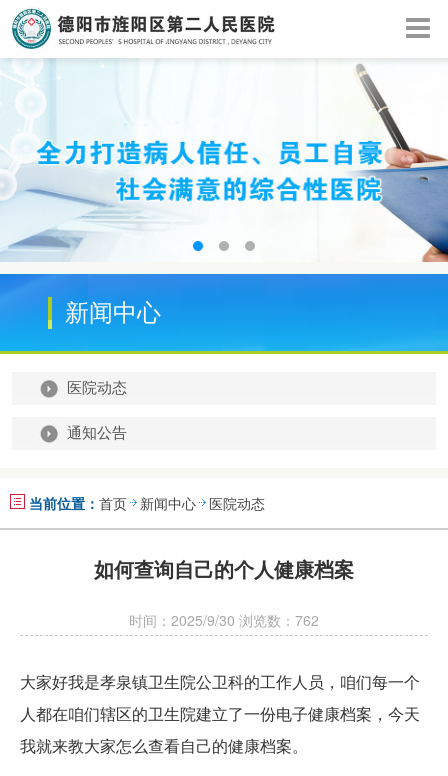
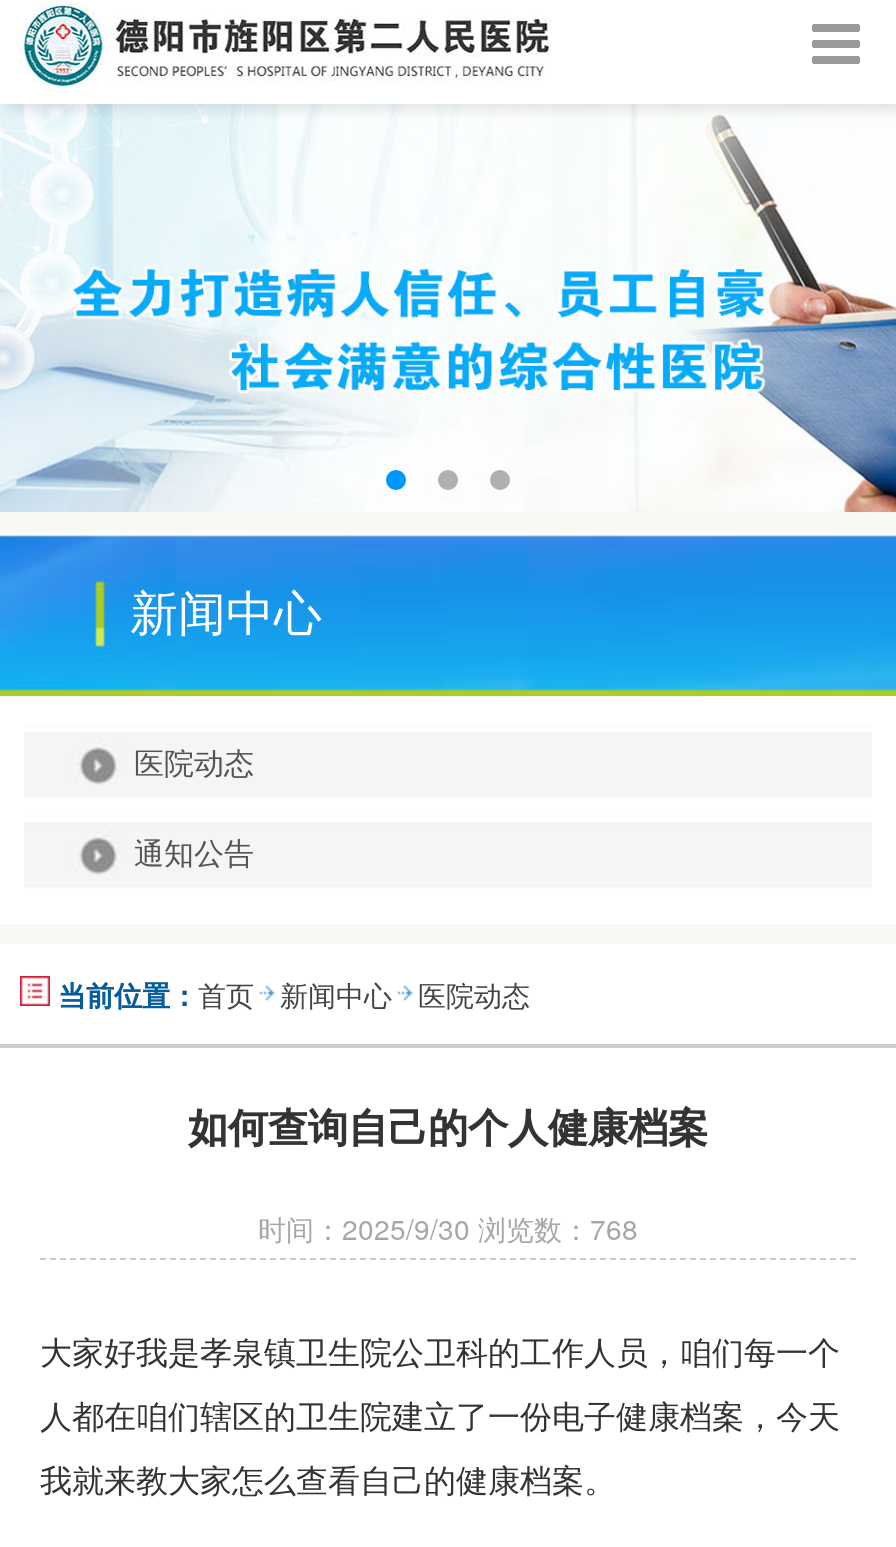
- 时间：2025/9/30 浏览数：762
+ 时间：2025/9/30 浏览数：768
